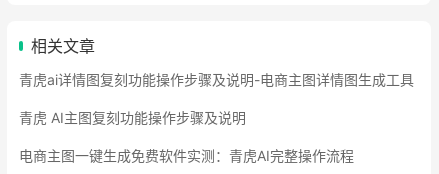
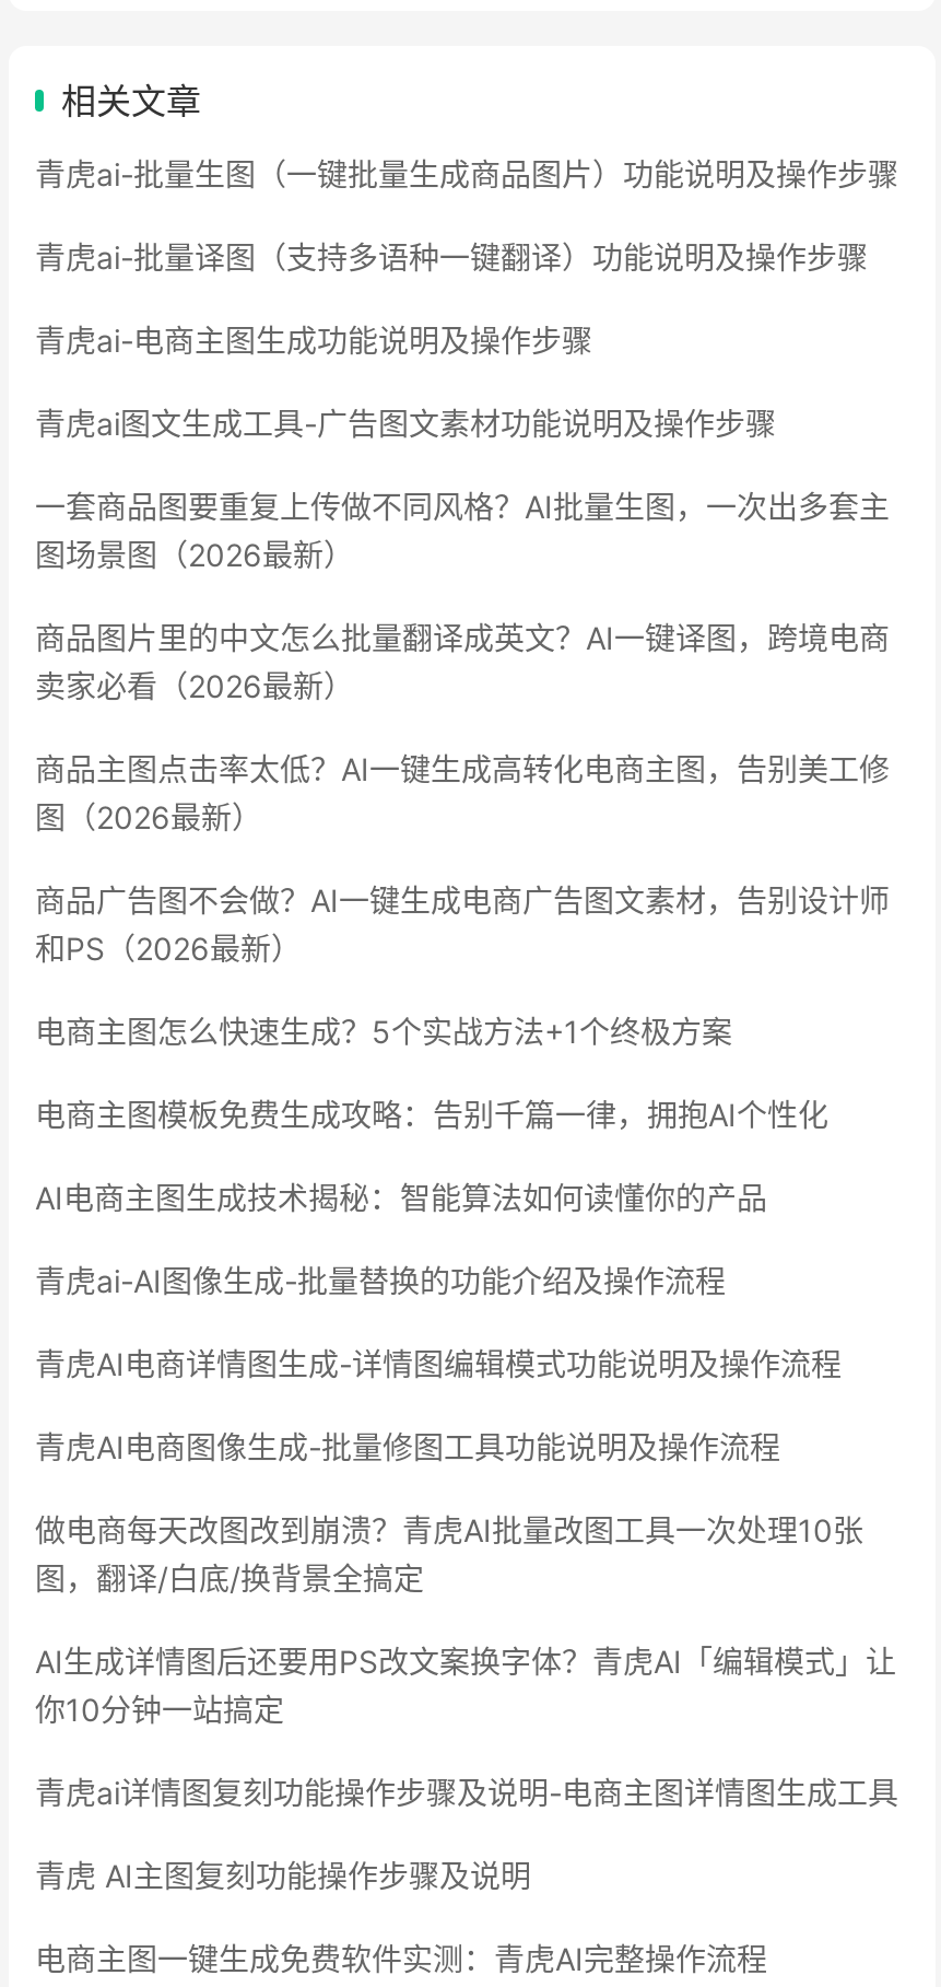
+ 青虎ai-批量生图（一键批量生成商品图片）功能说明及操作步骤
+ 青虎ai-批量译图（支持多语种一键翻译）功能说明及操作步骤
+ 青虎ai-电商主图生成功能说明及操作步骤
+ 青虎ai图文生成工具-广告图文素材功能说明及操作步骤
+ 一套商品图要重复上传做不同风格？AI批量生图，一次出多套主
+ 图场景图（2026最新）
+ 商品图片里的中文怎么批量翻译成英文？AI一键译图，跨境电商
+ 卖家必看（2026最新）
+ 商品主图点击率太低？AI一键生成高转化电商主图，告别美工修
+ 图（2026最新）
+ 商品广告图不会做？AI一键生成电商广告图文素材，告别设计师
+ 和PS（2026最新）
+ 电商主图怎么快速生成？5个实战方法+1个终极方案
+ 电商主图模板免费生成攻略：告别千篇一律，拥抱AI个性化
+ AI电商主图生成技术揭秘：智能算法如何读懂你的产品
+ 青虎ai-AI图像生成-批量替换的功能介绍及操作流程
+ 青虎AI电商详情图生成-详情图编辑模式功能说明及操作流程
+ 青虎AI电商图像生成-批量修图工具功能说明及操作流程
+ 做电商每天改图改到崩溃？青虎AI批量改图工具一次处理10张
+ 图，翻译/白底/换背景全搞定
+ AI生成详情图后还要用PS改文案换字体？青虎AI「编辑模式」让
+ 你10分钟一站搞定
